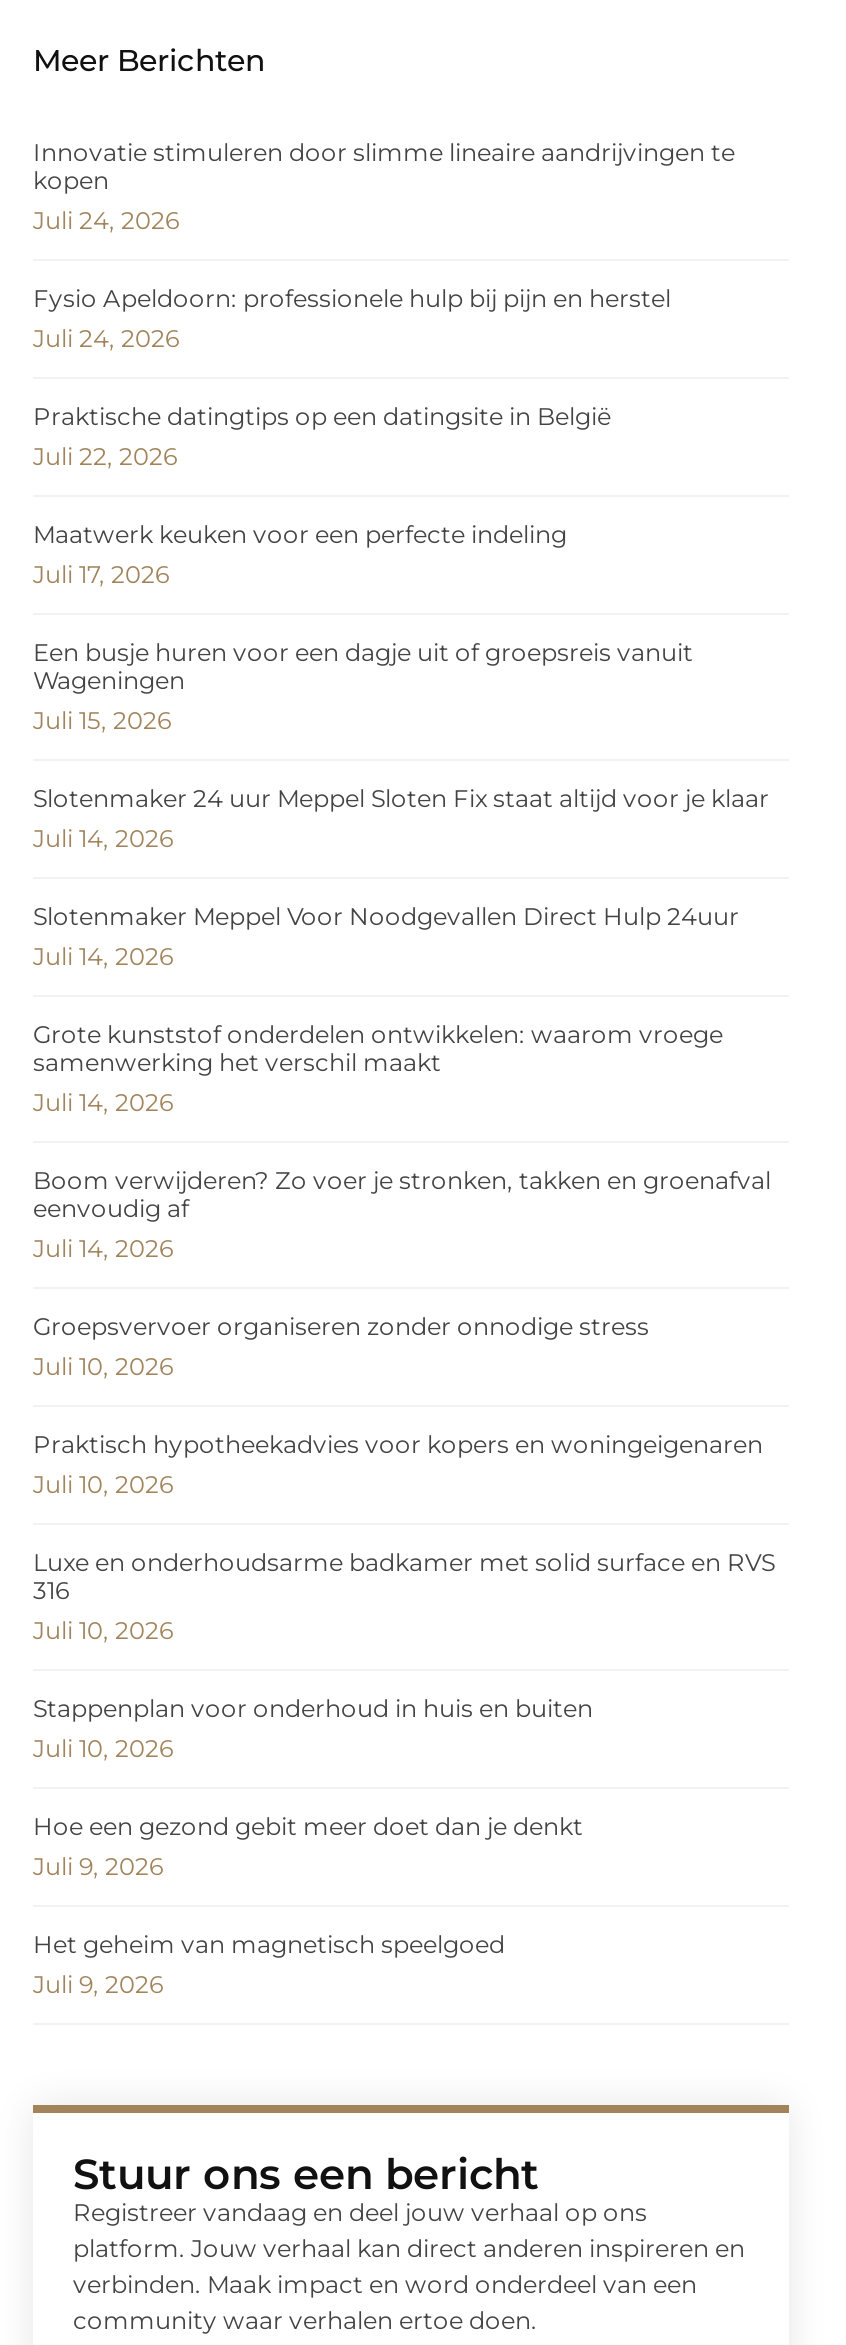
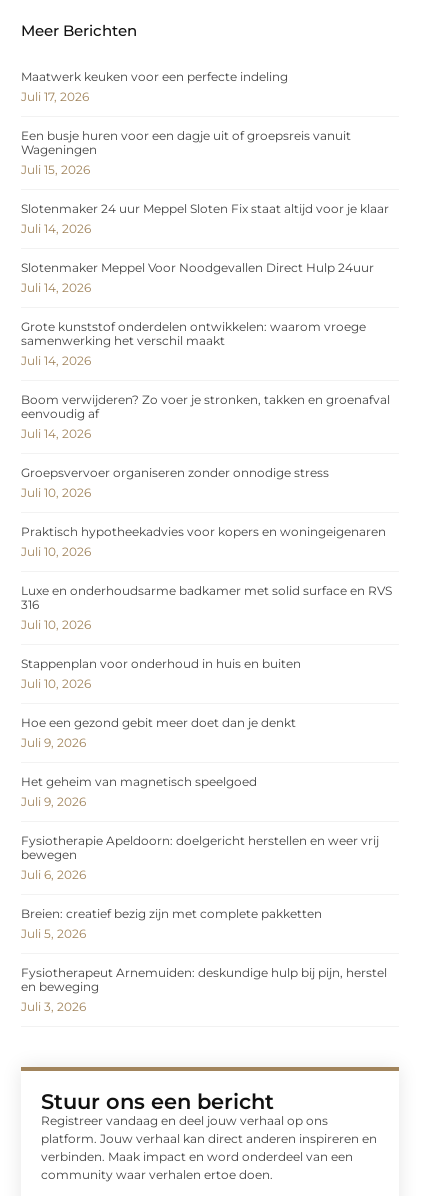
- Innovatie stimuleren door slimme lineaire aandrijvingen te
- kopen
- Juli 24, 2026
- Fysio Apeldoorn: professionele hulp bij pijn en herstel
- Juli 24, 2026
- Praktische datingtips op een datingsite in België
- Juli 22, 2026

moved up: Maatwerk keuken voor een perfecte indeling | Juli 17, 2026 | Een busje huren voor een dagje uit of groepsreis vanuit | ... | Het geheim van magnetisch speelgoed | Juli 9, 2026

+ Fysiotherapie Apeldoorn: doelgericht herstellen en weer vrij
+ bewegen
+ Juli 6, 2026
+ Breien: creatief bezig zijn met complete pakketten
+ Juli 5, 2026
+ Fysiotherapeut Arnemuiden: deskundige hulp bij pijn, herstel
+ en beweging
+ Juli 3, 2026
